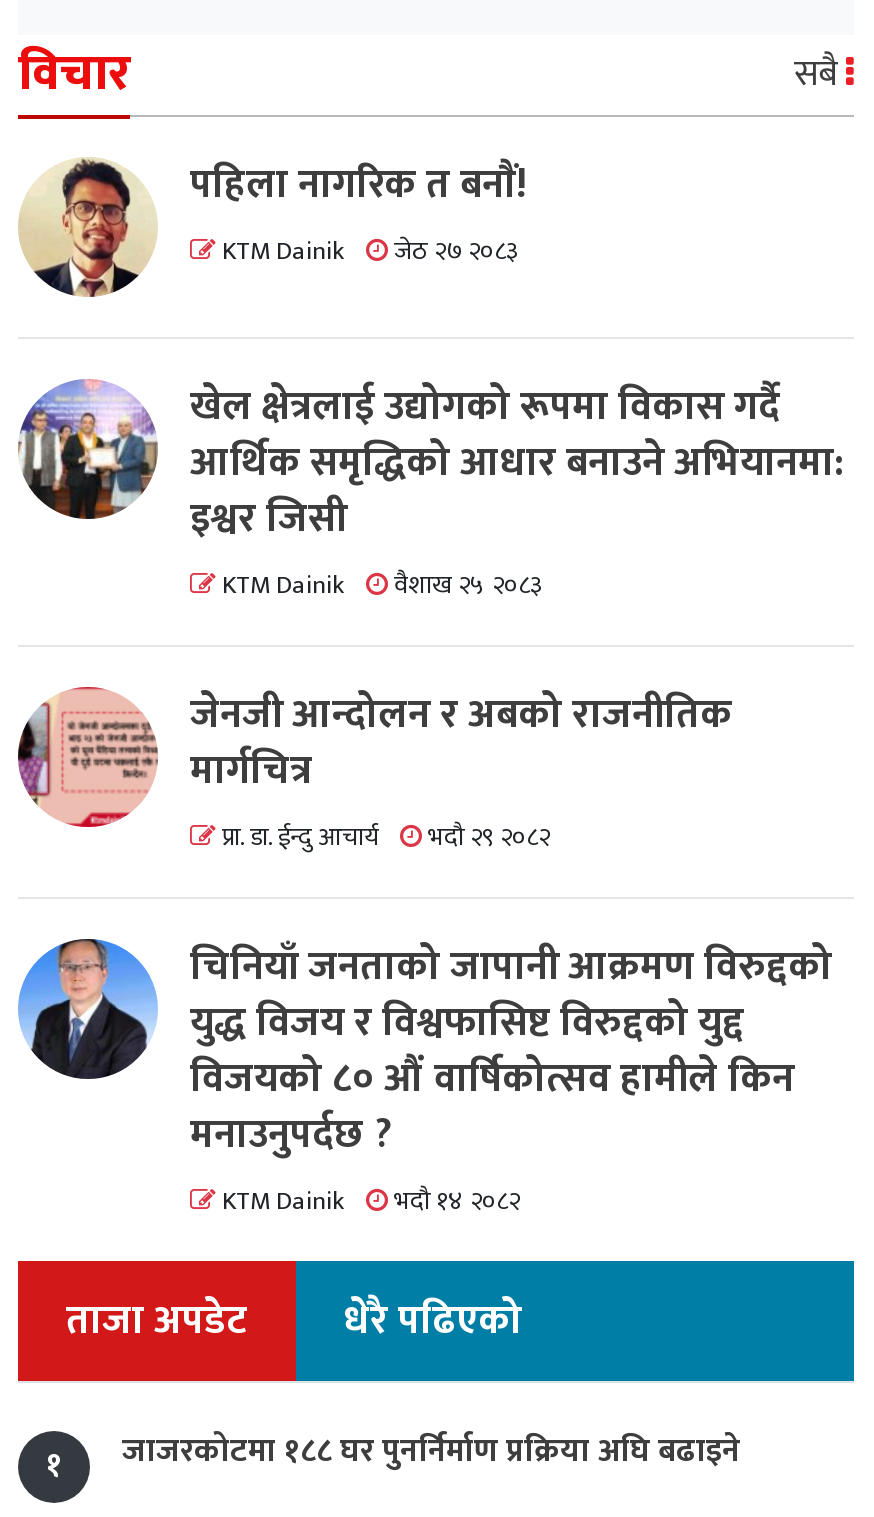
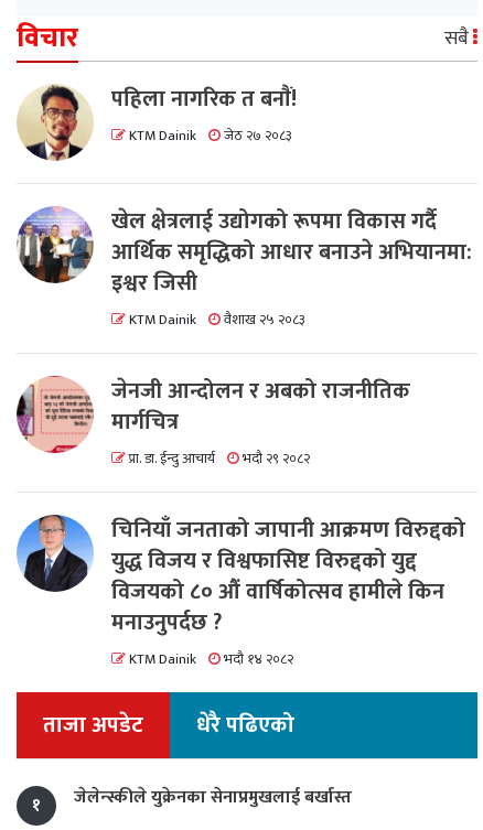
- जाजरकोटमा १८८ घर पुनर्निर्माण प्रक्रिया अघि बढाइने
+ जेलेन्स्कीले युक्रेनका सेनाप्रमुखलाई बर्खास्त
